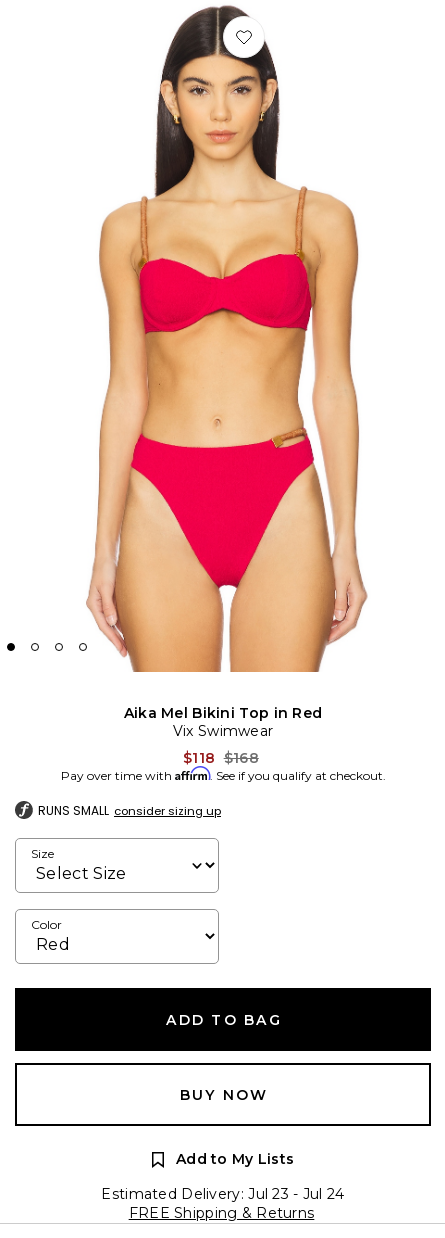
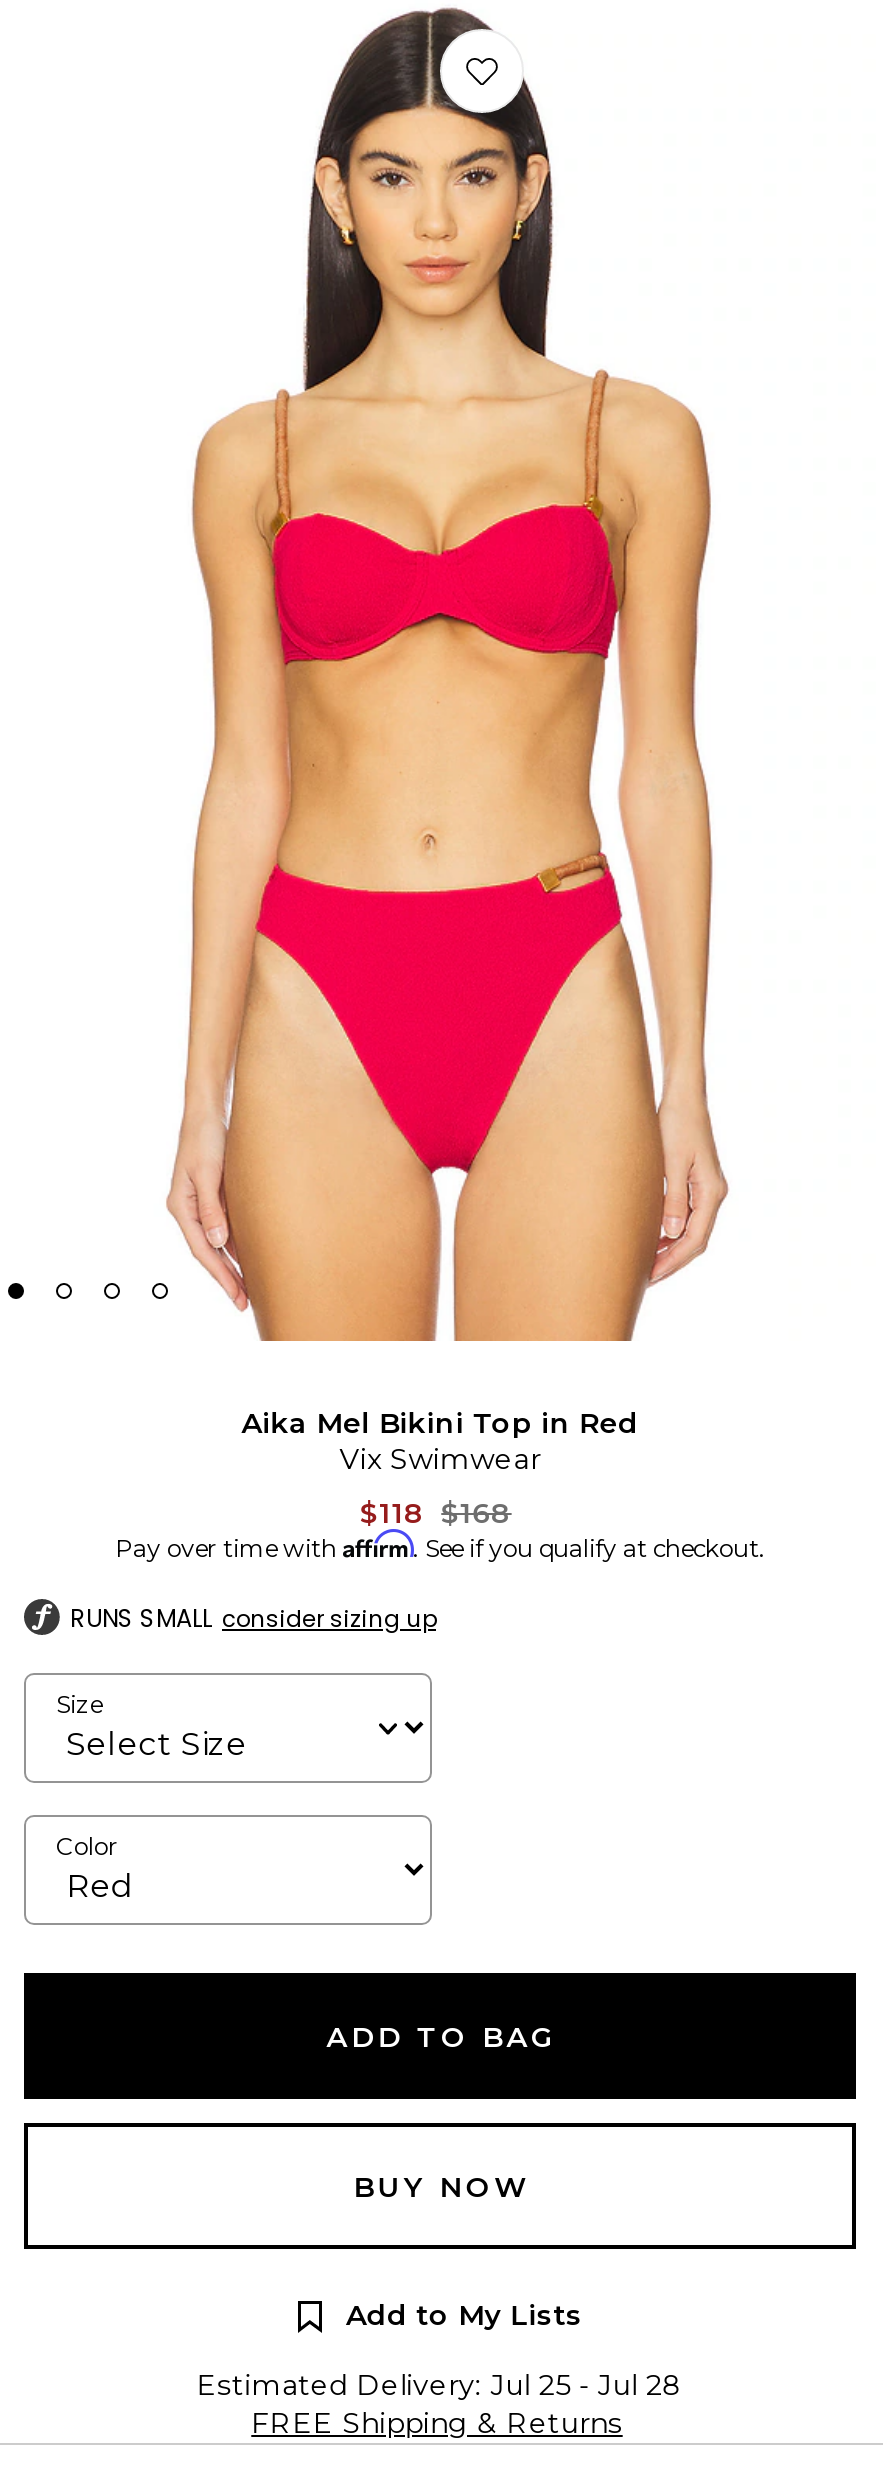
- Estimated Delivery: Jul 23 - Jul 24
+ Estimated Delivery: Jul 25 - Jul 28
